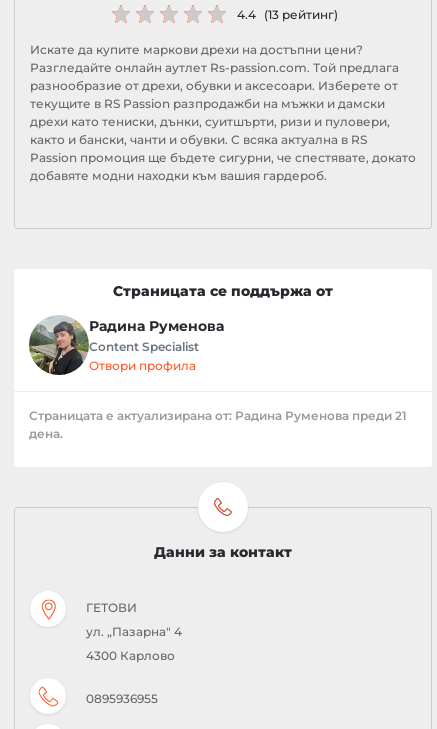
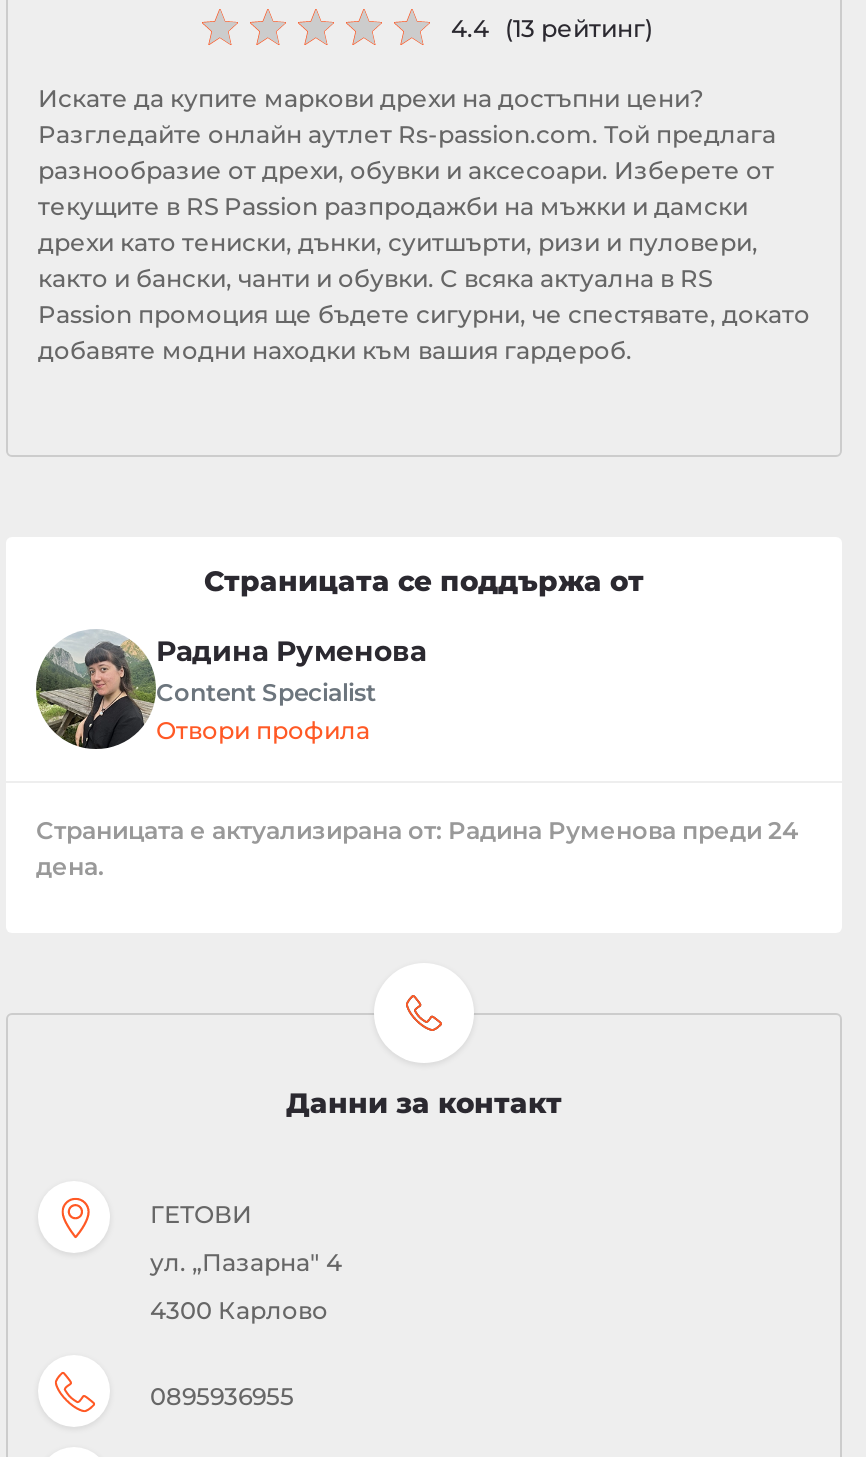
- Страницата е актуализирана от: Радина Руменова преди 21
+ Страницата е актуализирана от: Радина Руменова преди 24
